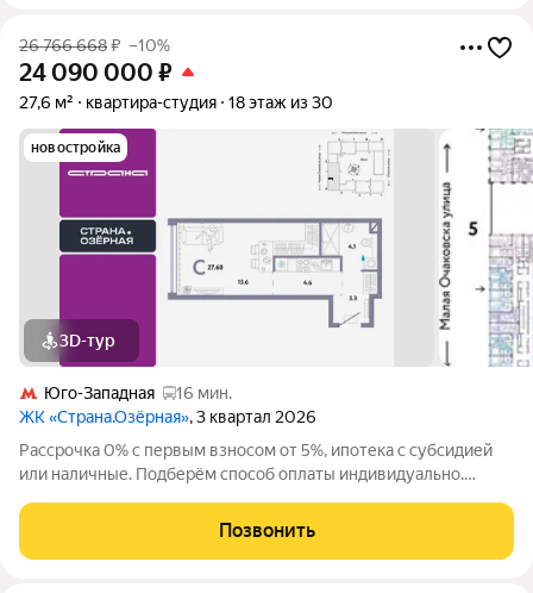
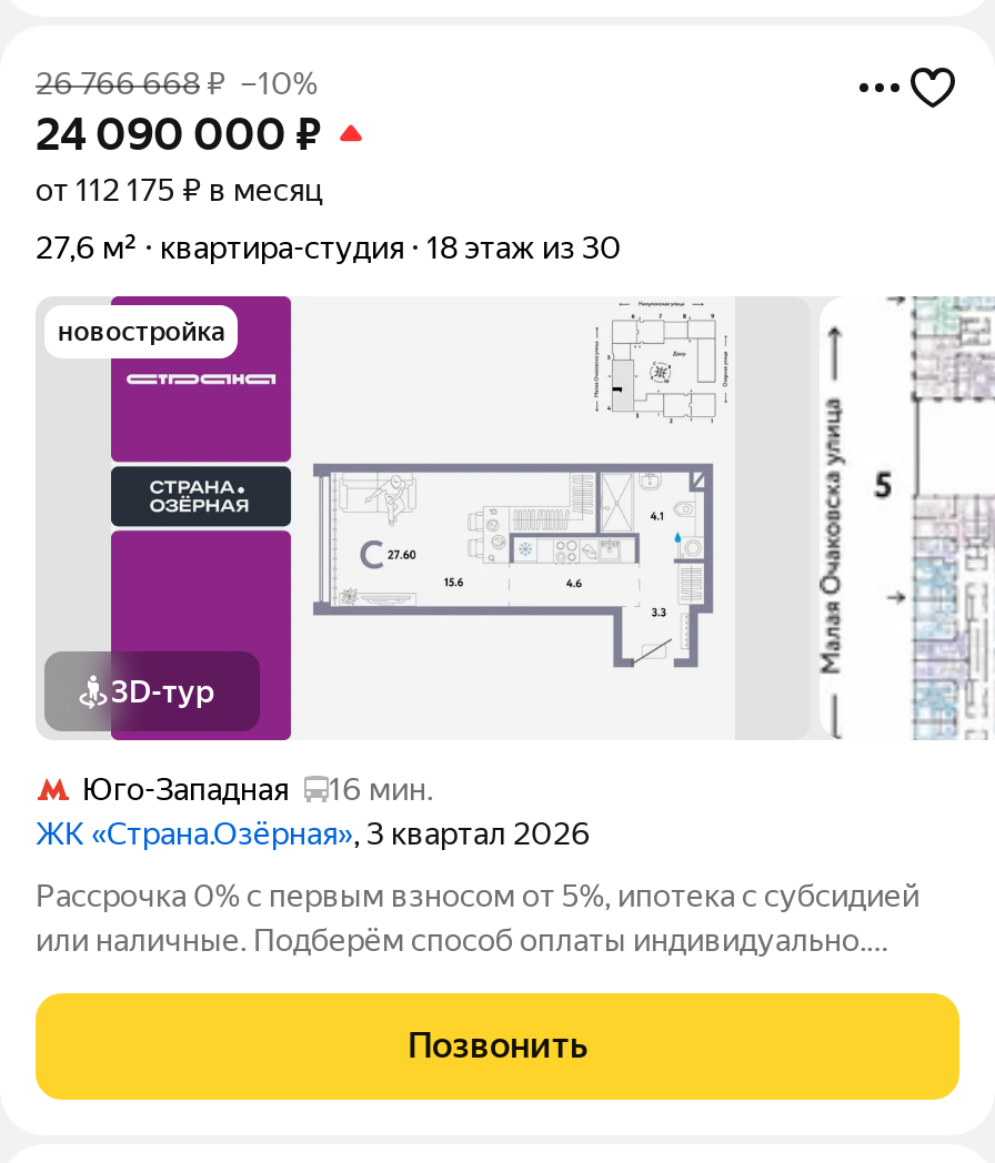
+ от 112 175 ₽ в месяц
